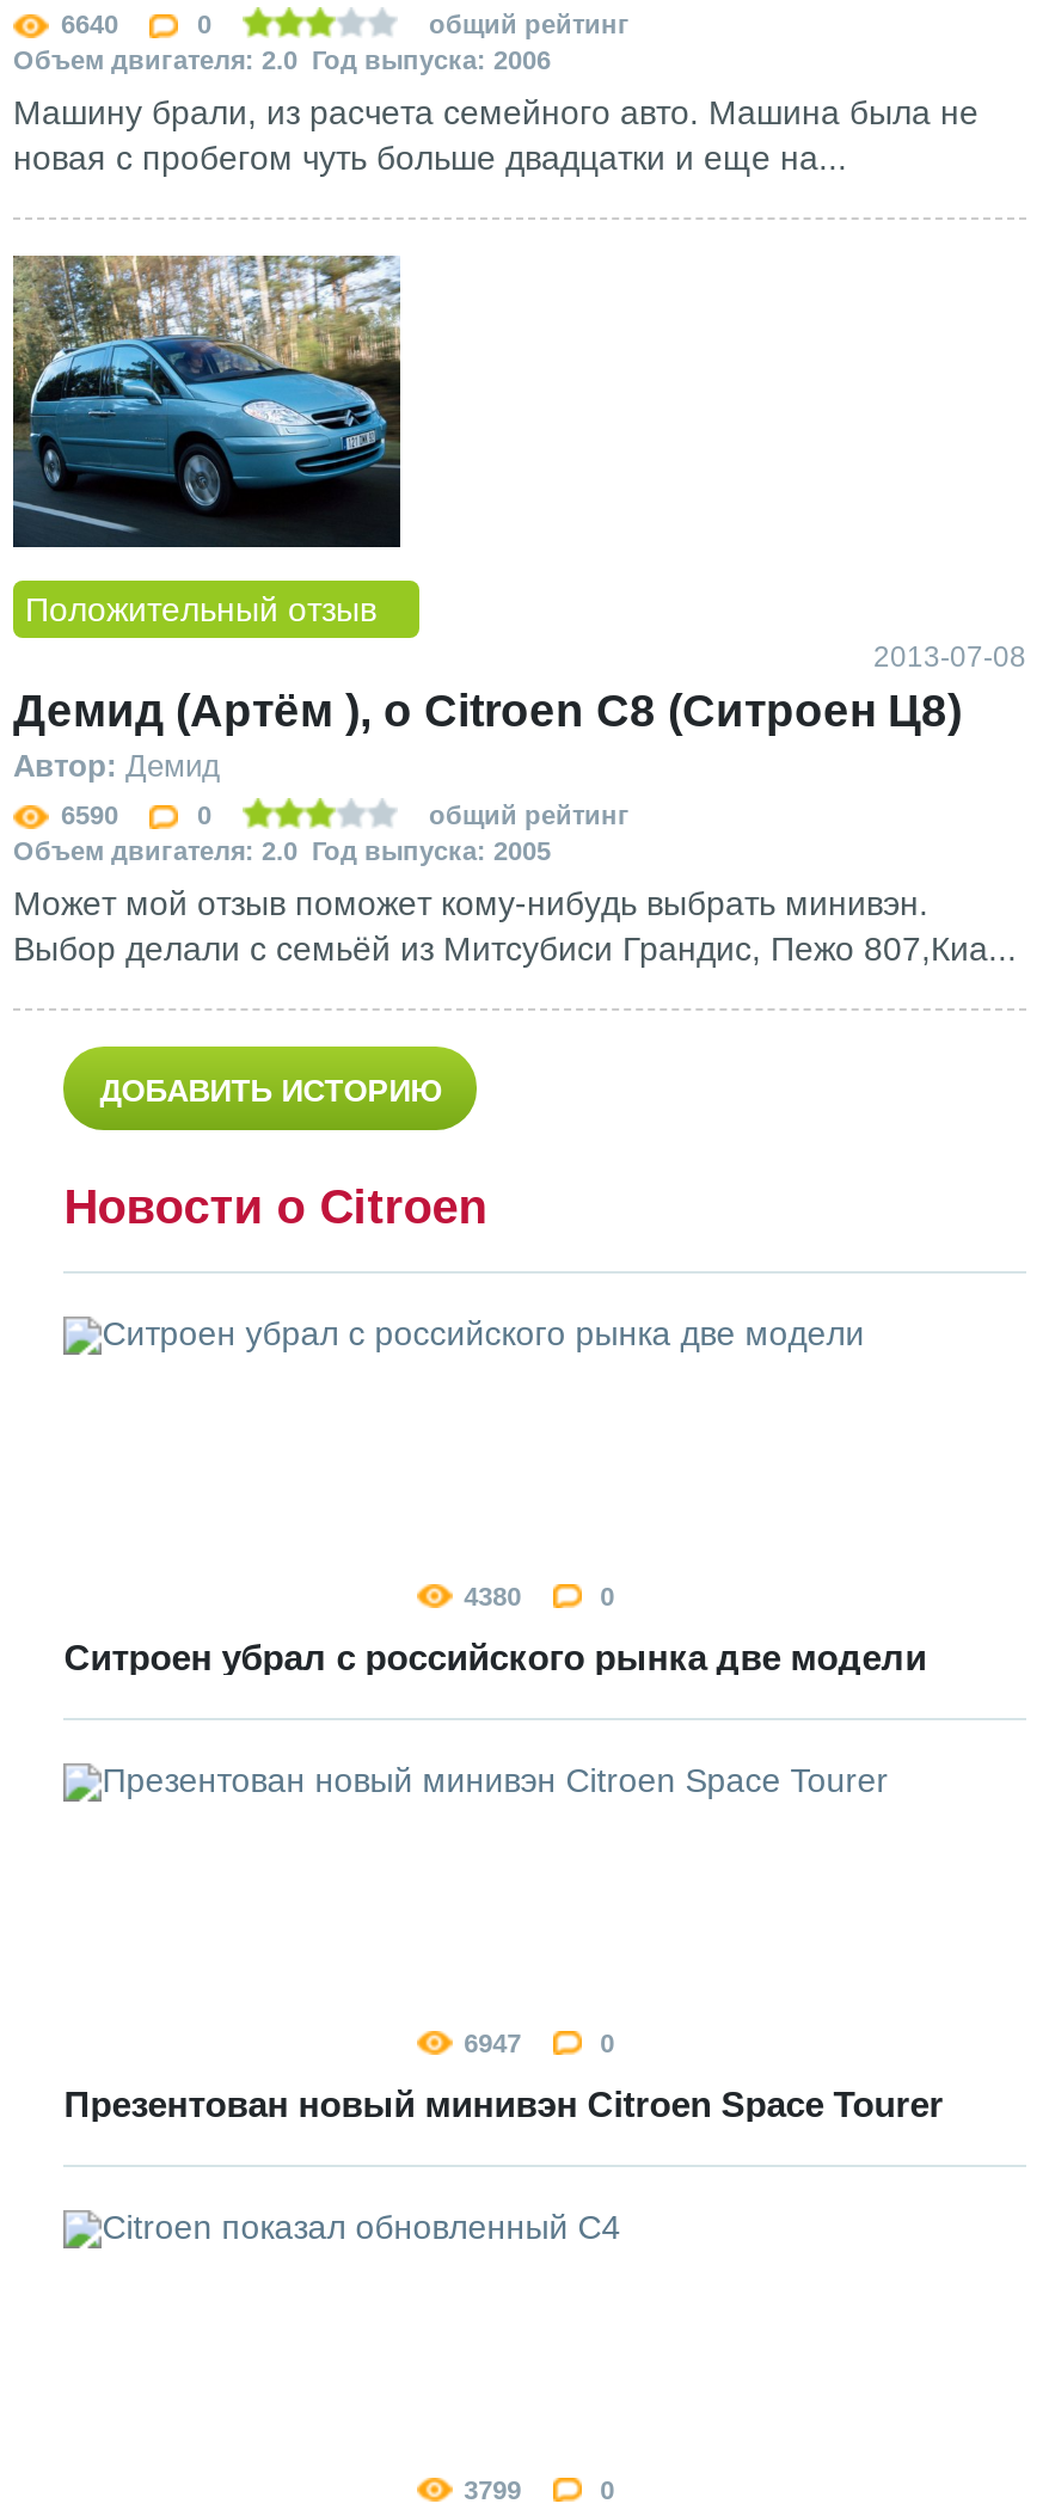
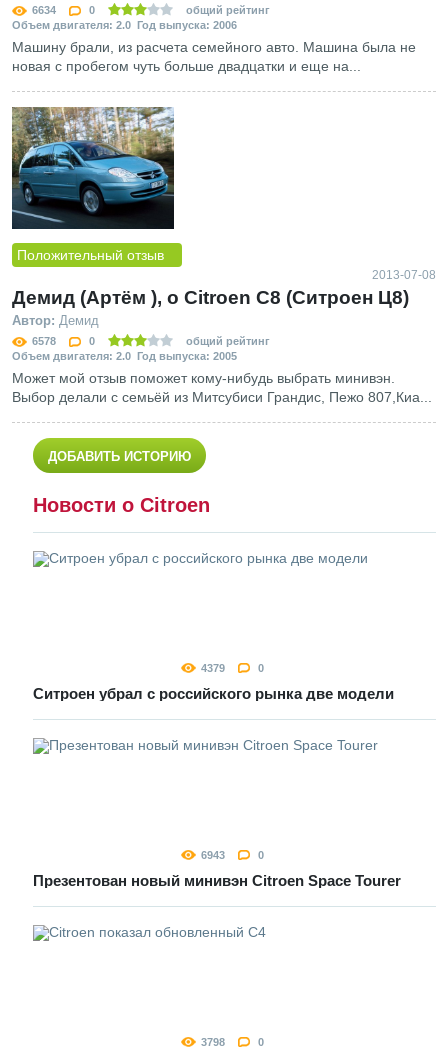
- 6640
+ 6634

- 6590
+ 6578

- 4380
+ 4379

- 6947
+ 6943

- 3799
+ 3798
